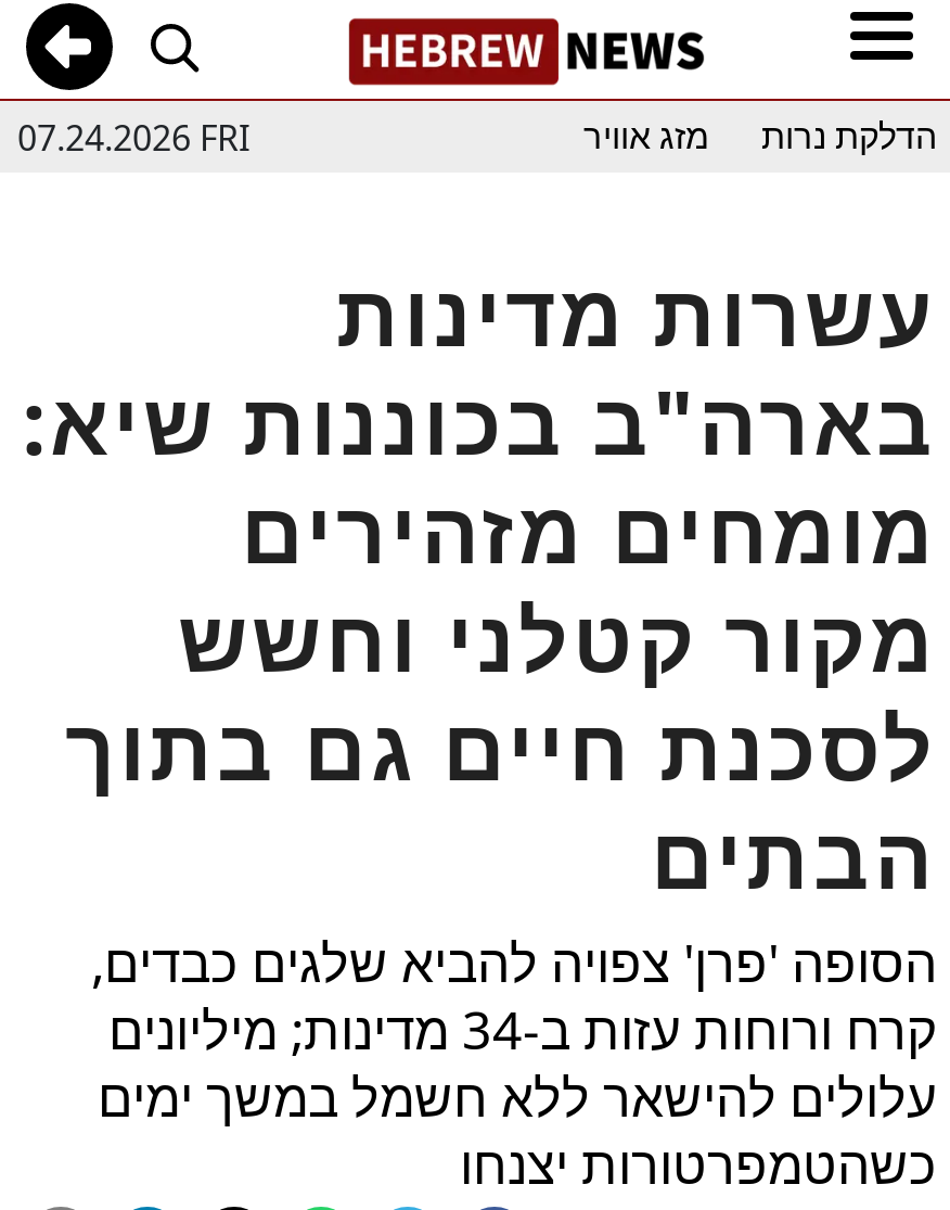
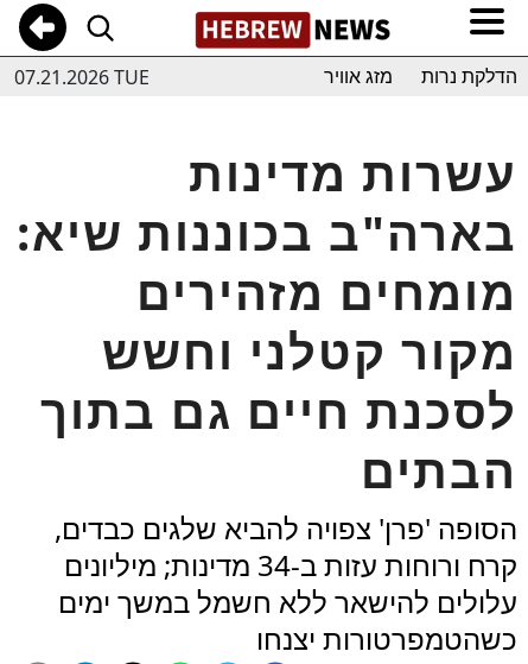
- 07.24.2026 FRI
+ 07.21.2026 TUE
